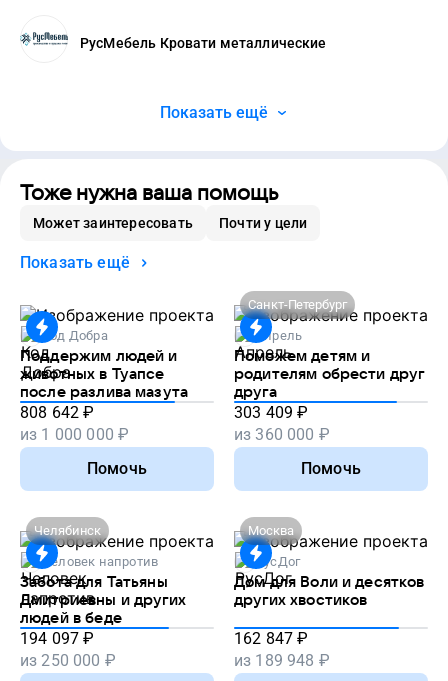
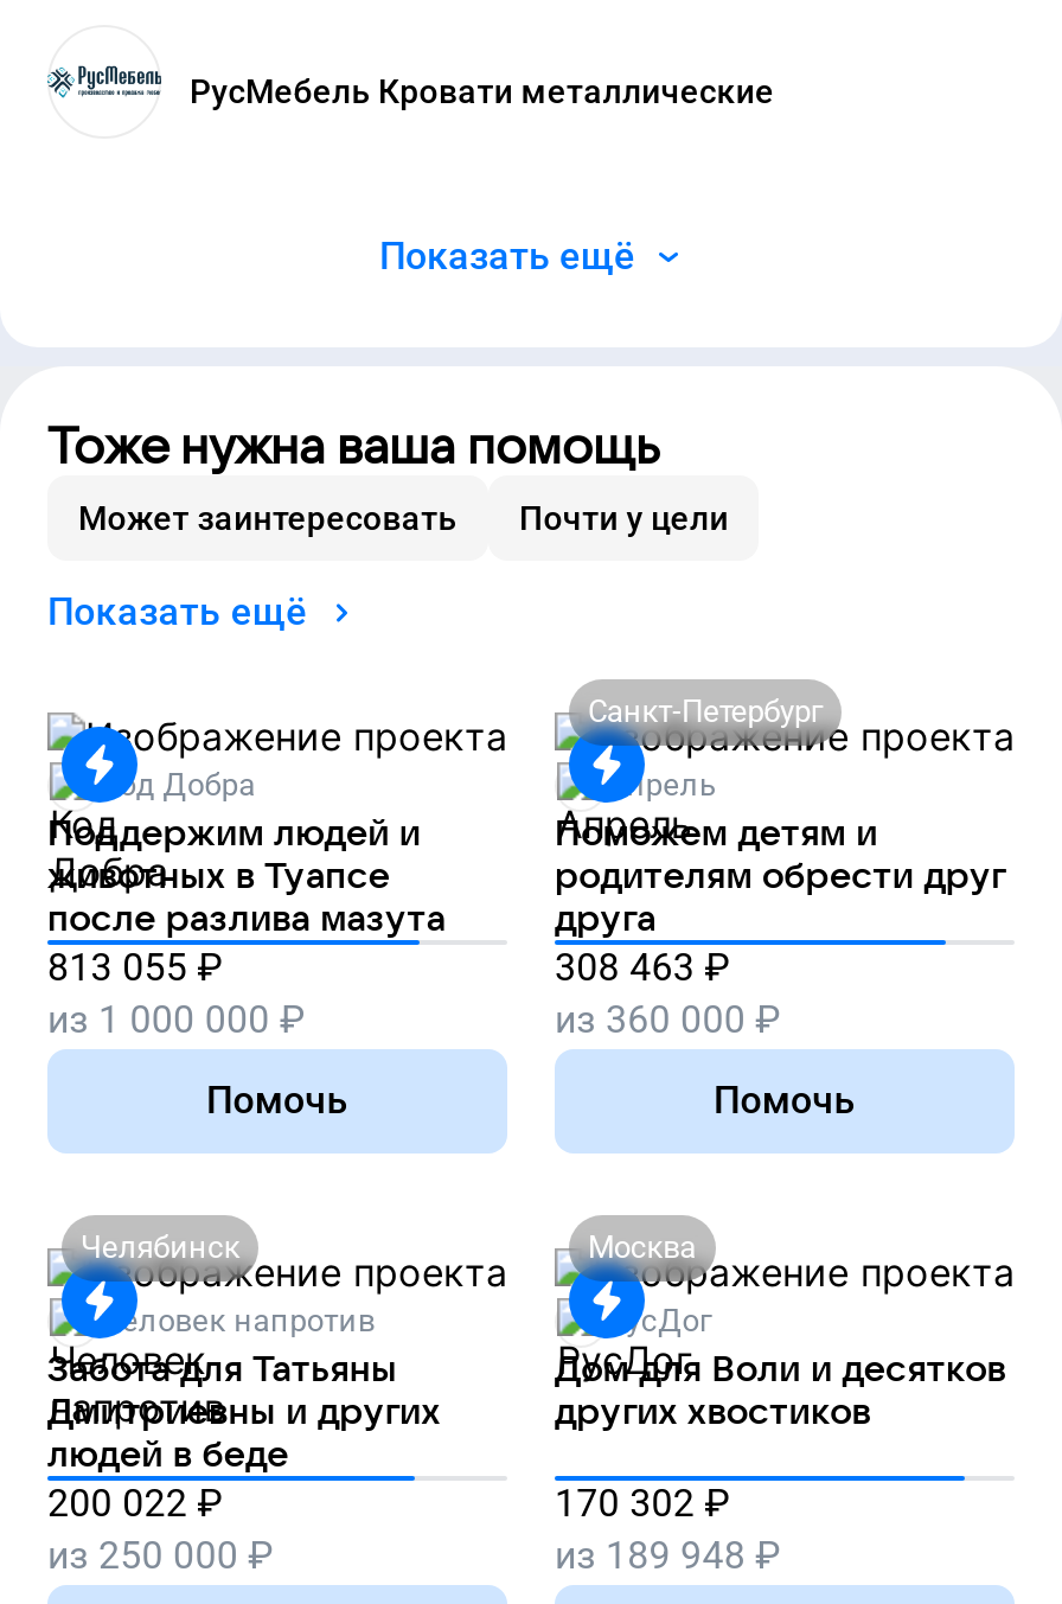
- 808 642 ₽
+ 813 055 ₽

- 303 409 ₽
+ 308 463 ₽

- 194 097 ₽
+ 200 022 ₽

- 162 847 ₽
+ 170 302 ₽
